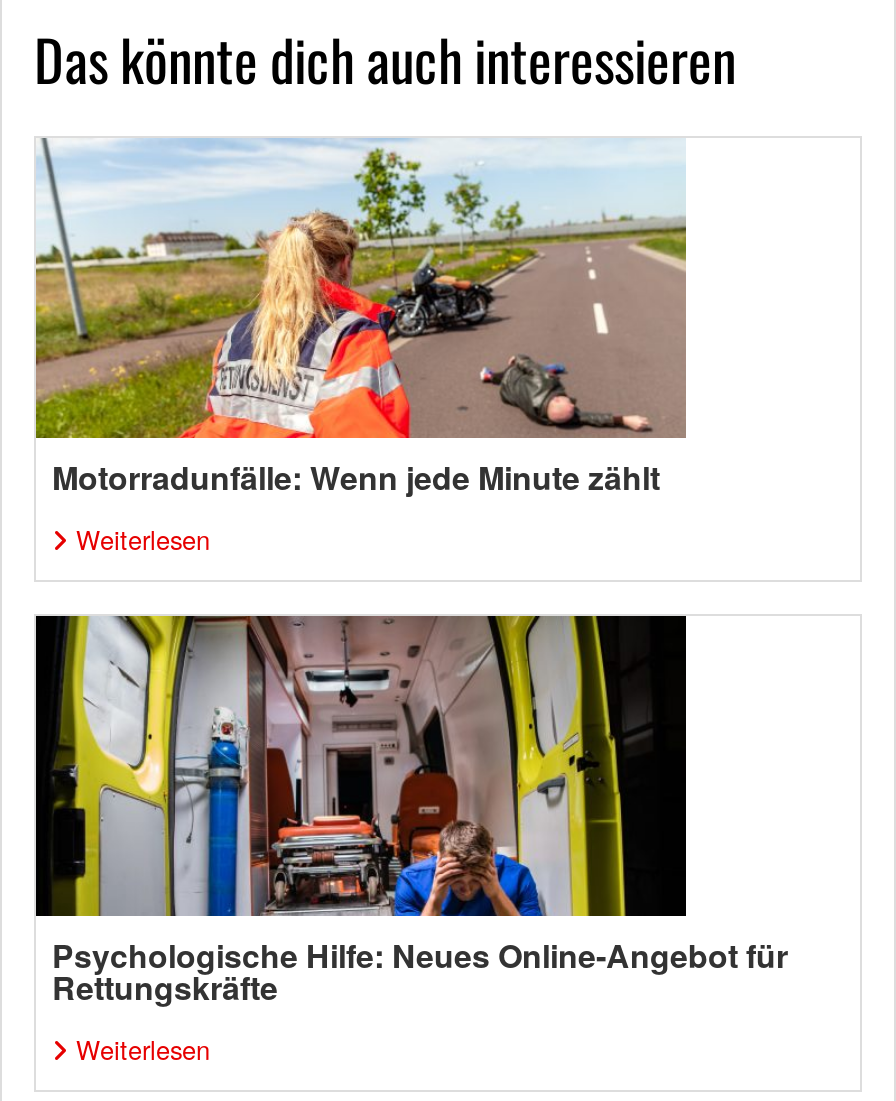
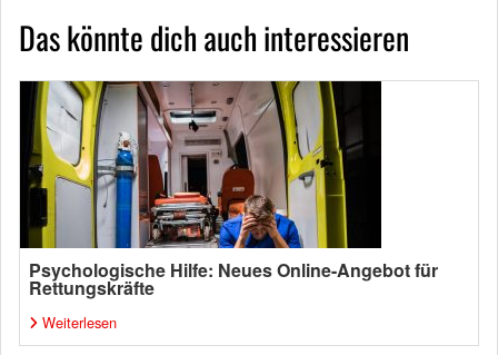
- [image]
- Motorradunfälle: Wenn jede Minute zählt
- Weiterlesen
